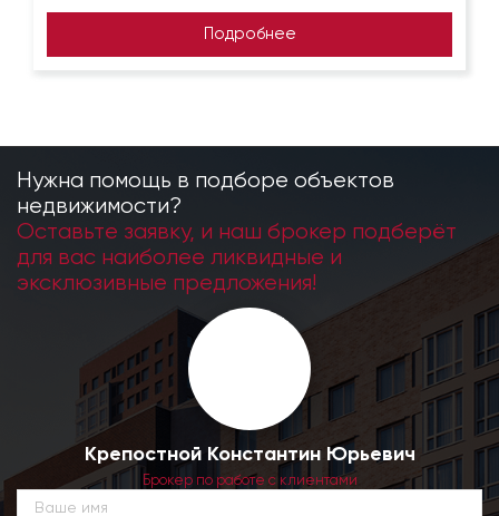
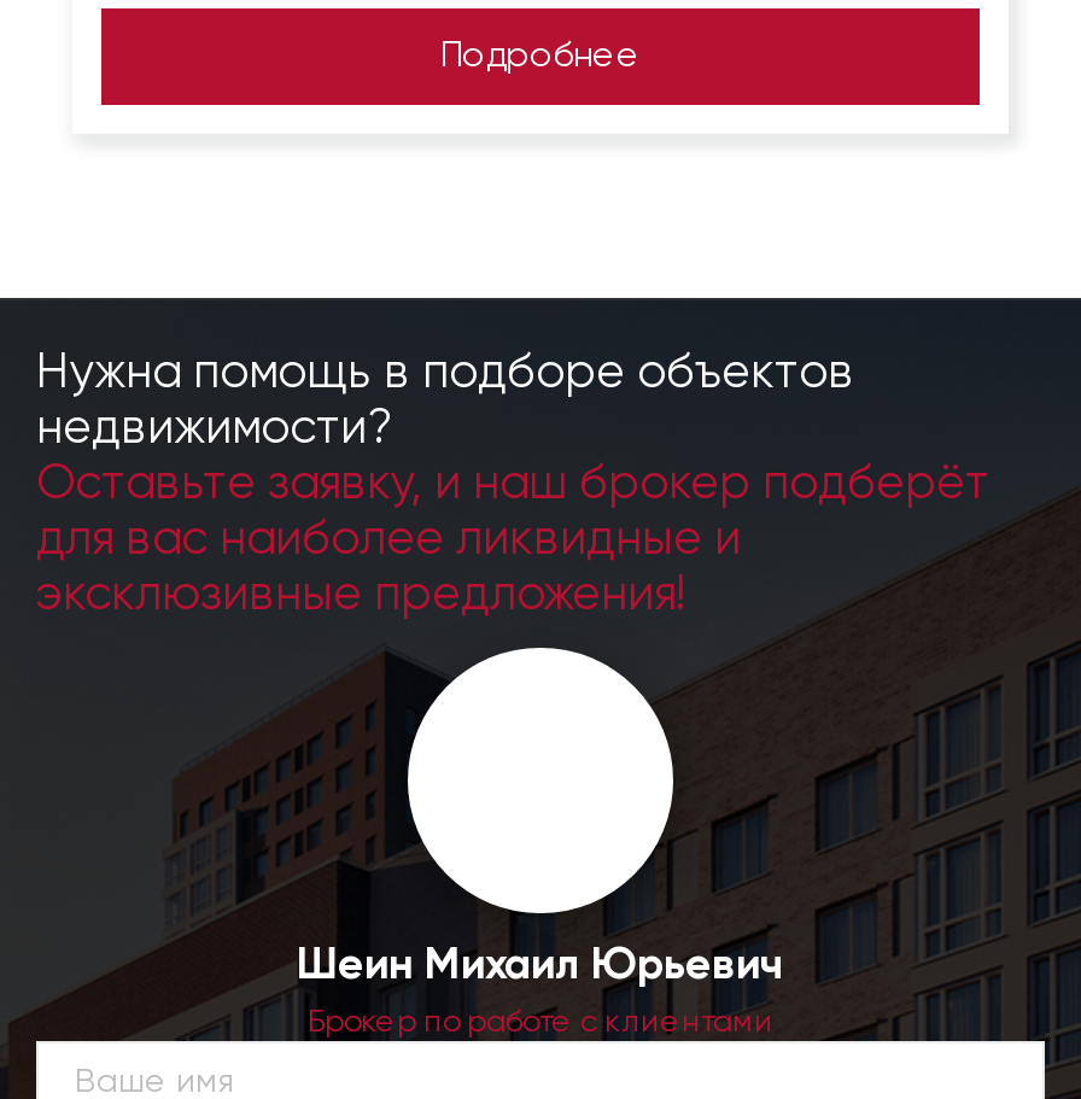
- Крепостной Константин Юрьевич
+ Шеин Михаил Юрьевич
